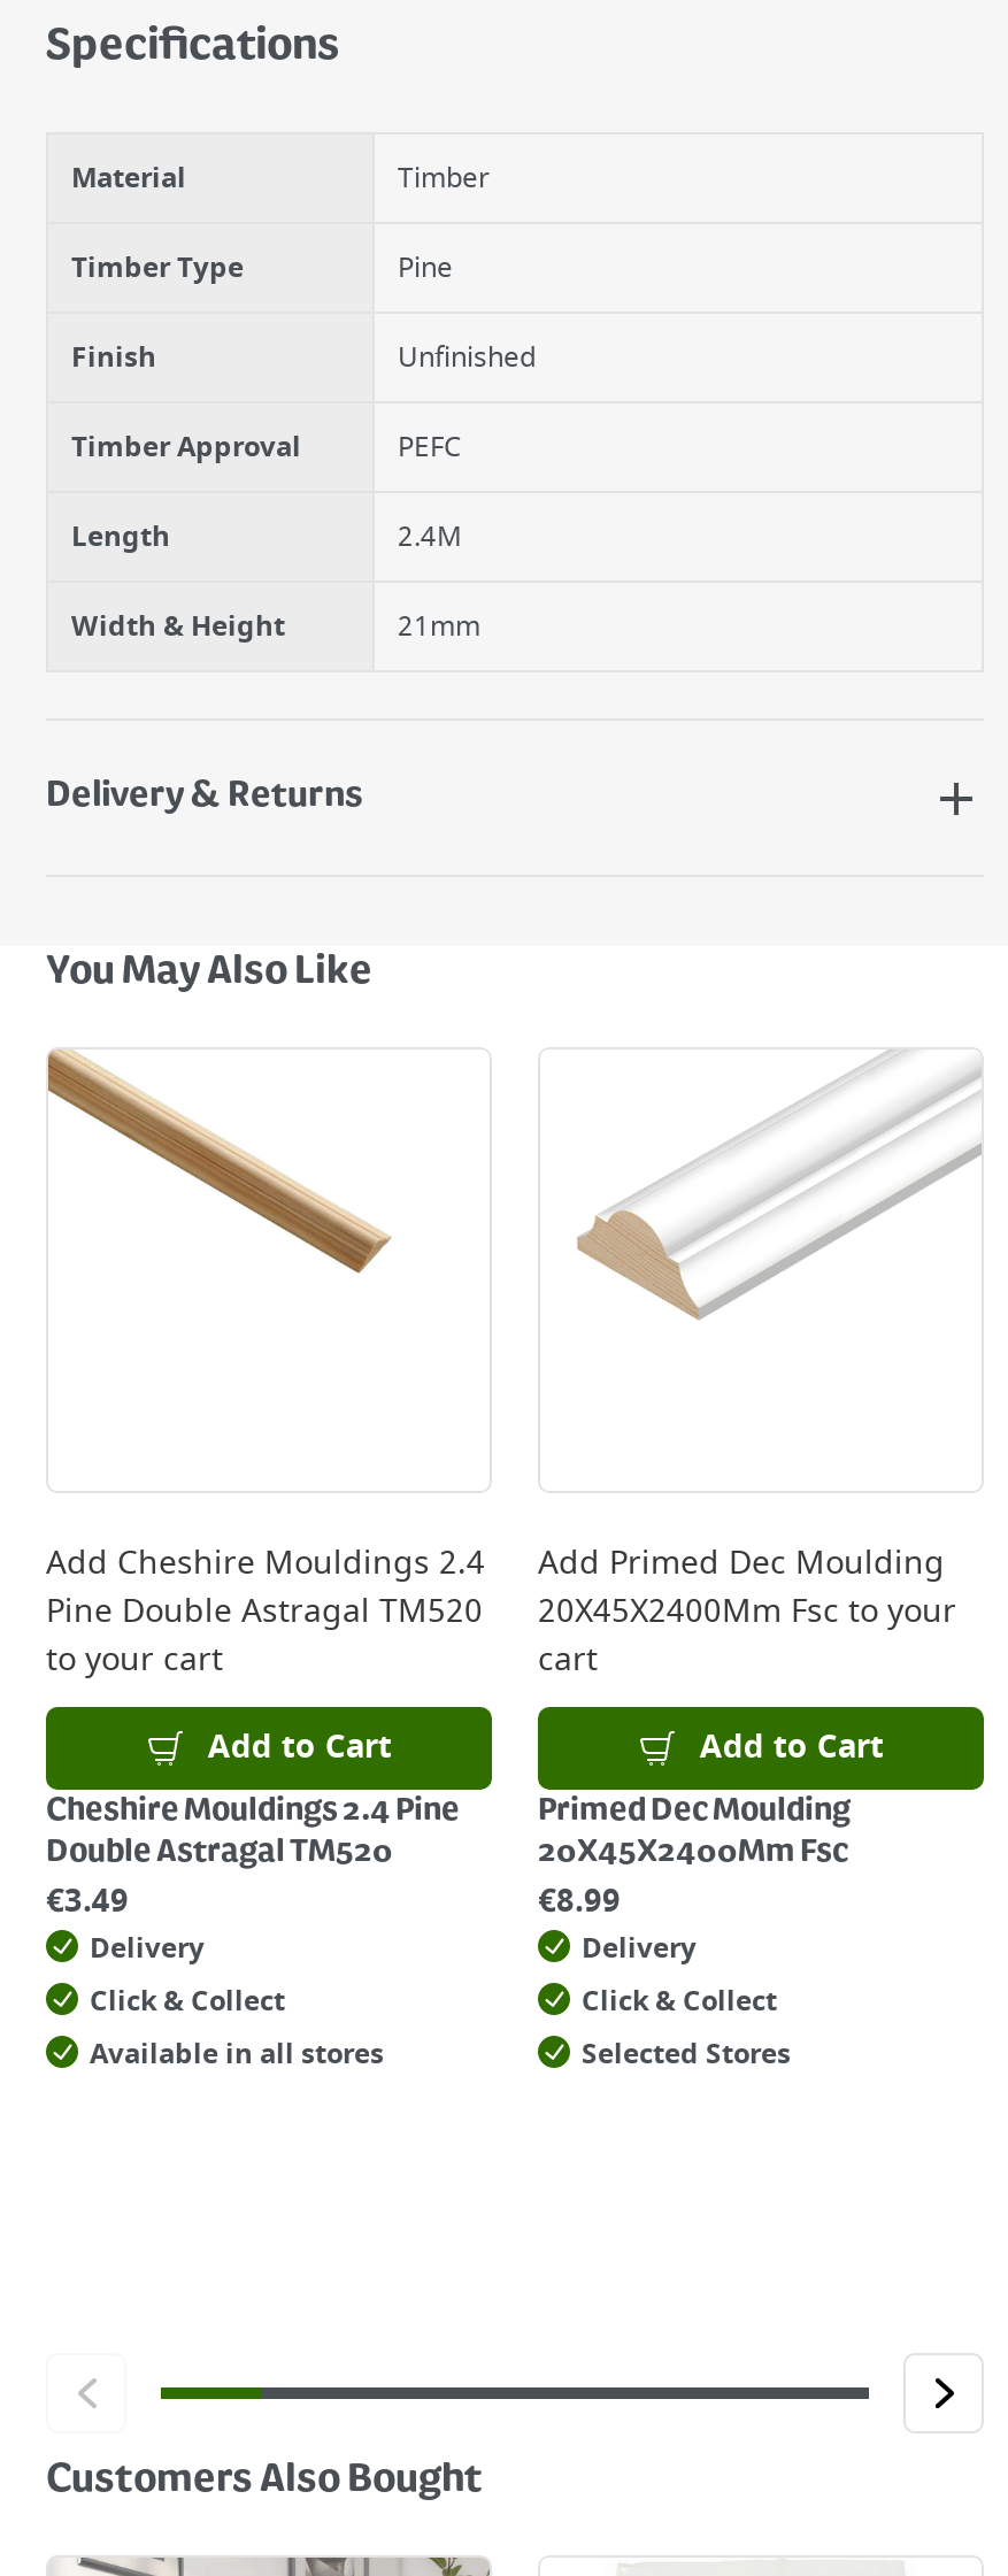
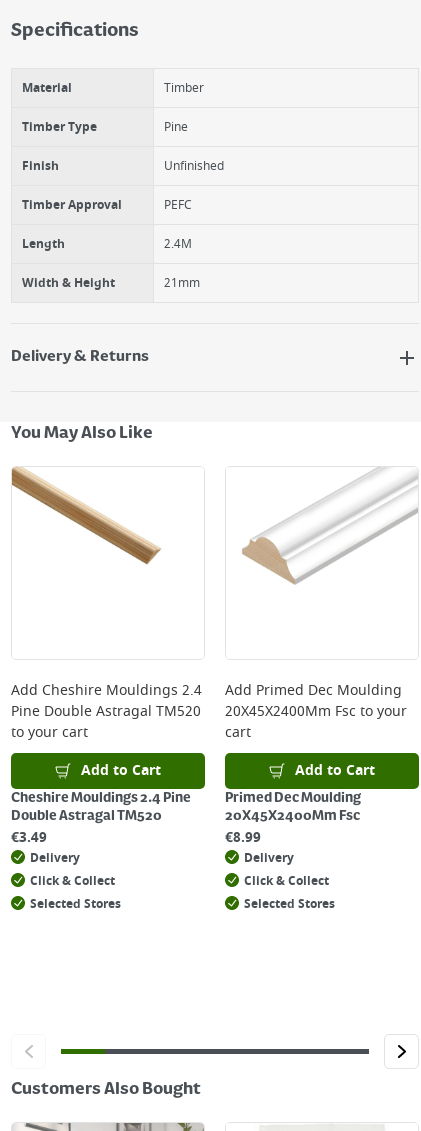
- Available in all stores
+ Selected Stores
